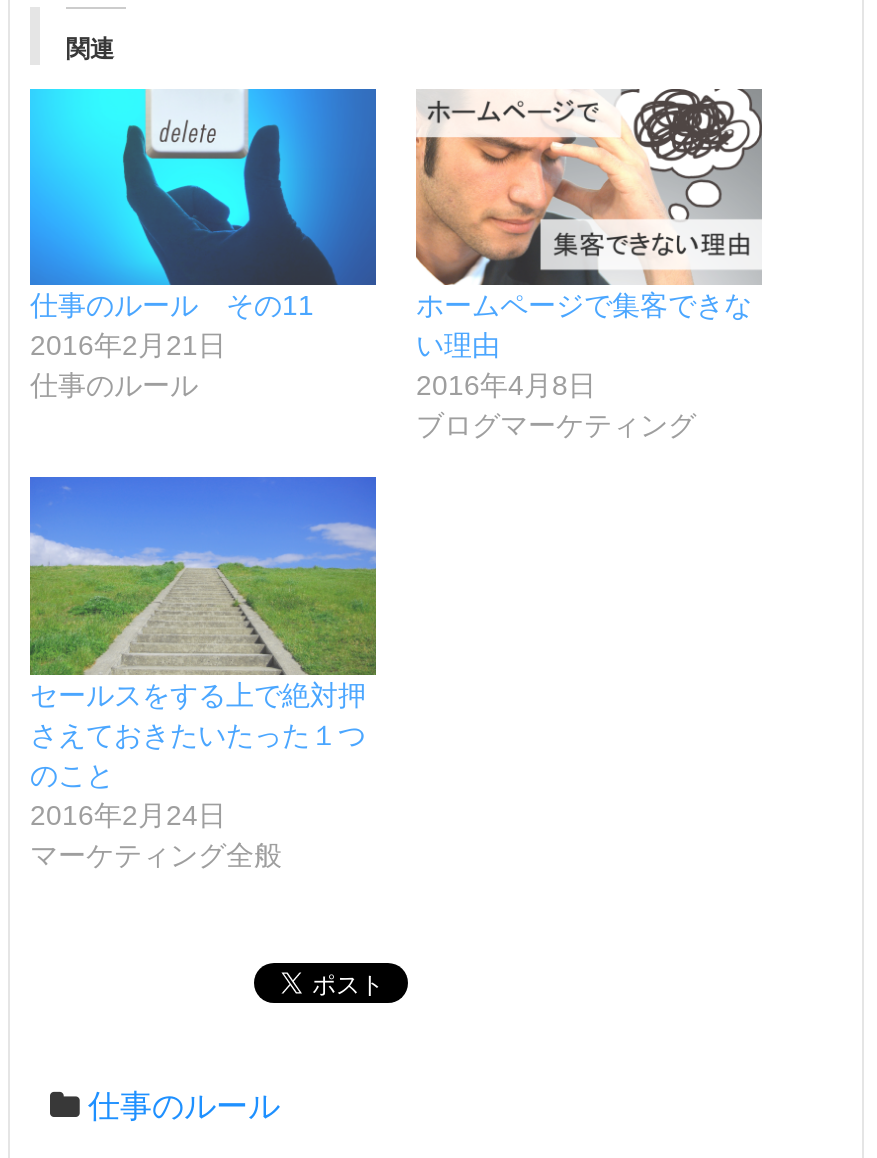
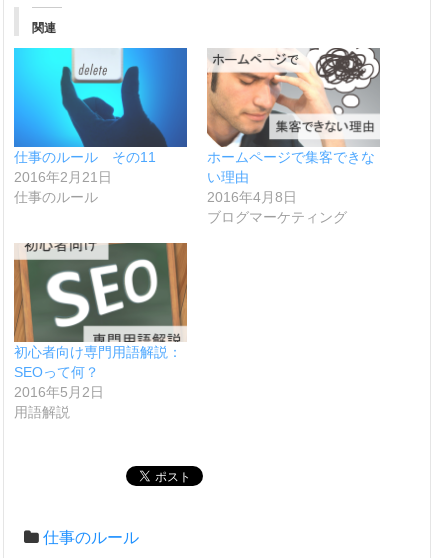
- [image]
- セールスをする上で絶対押
- さえておきたいたった１つ
- のこと
- 2016年2月24日
- マーケティング全般
+ [image]
+ 初心者向け専門用語解説：
+ SEOって何？
+ 2016年5月2日
+ 用語解説
